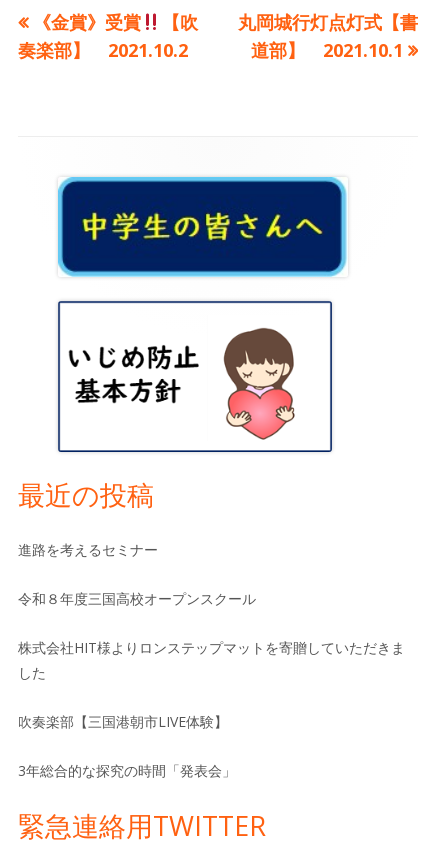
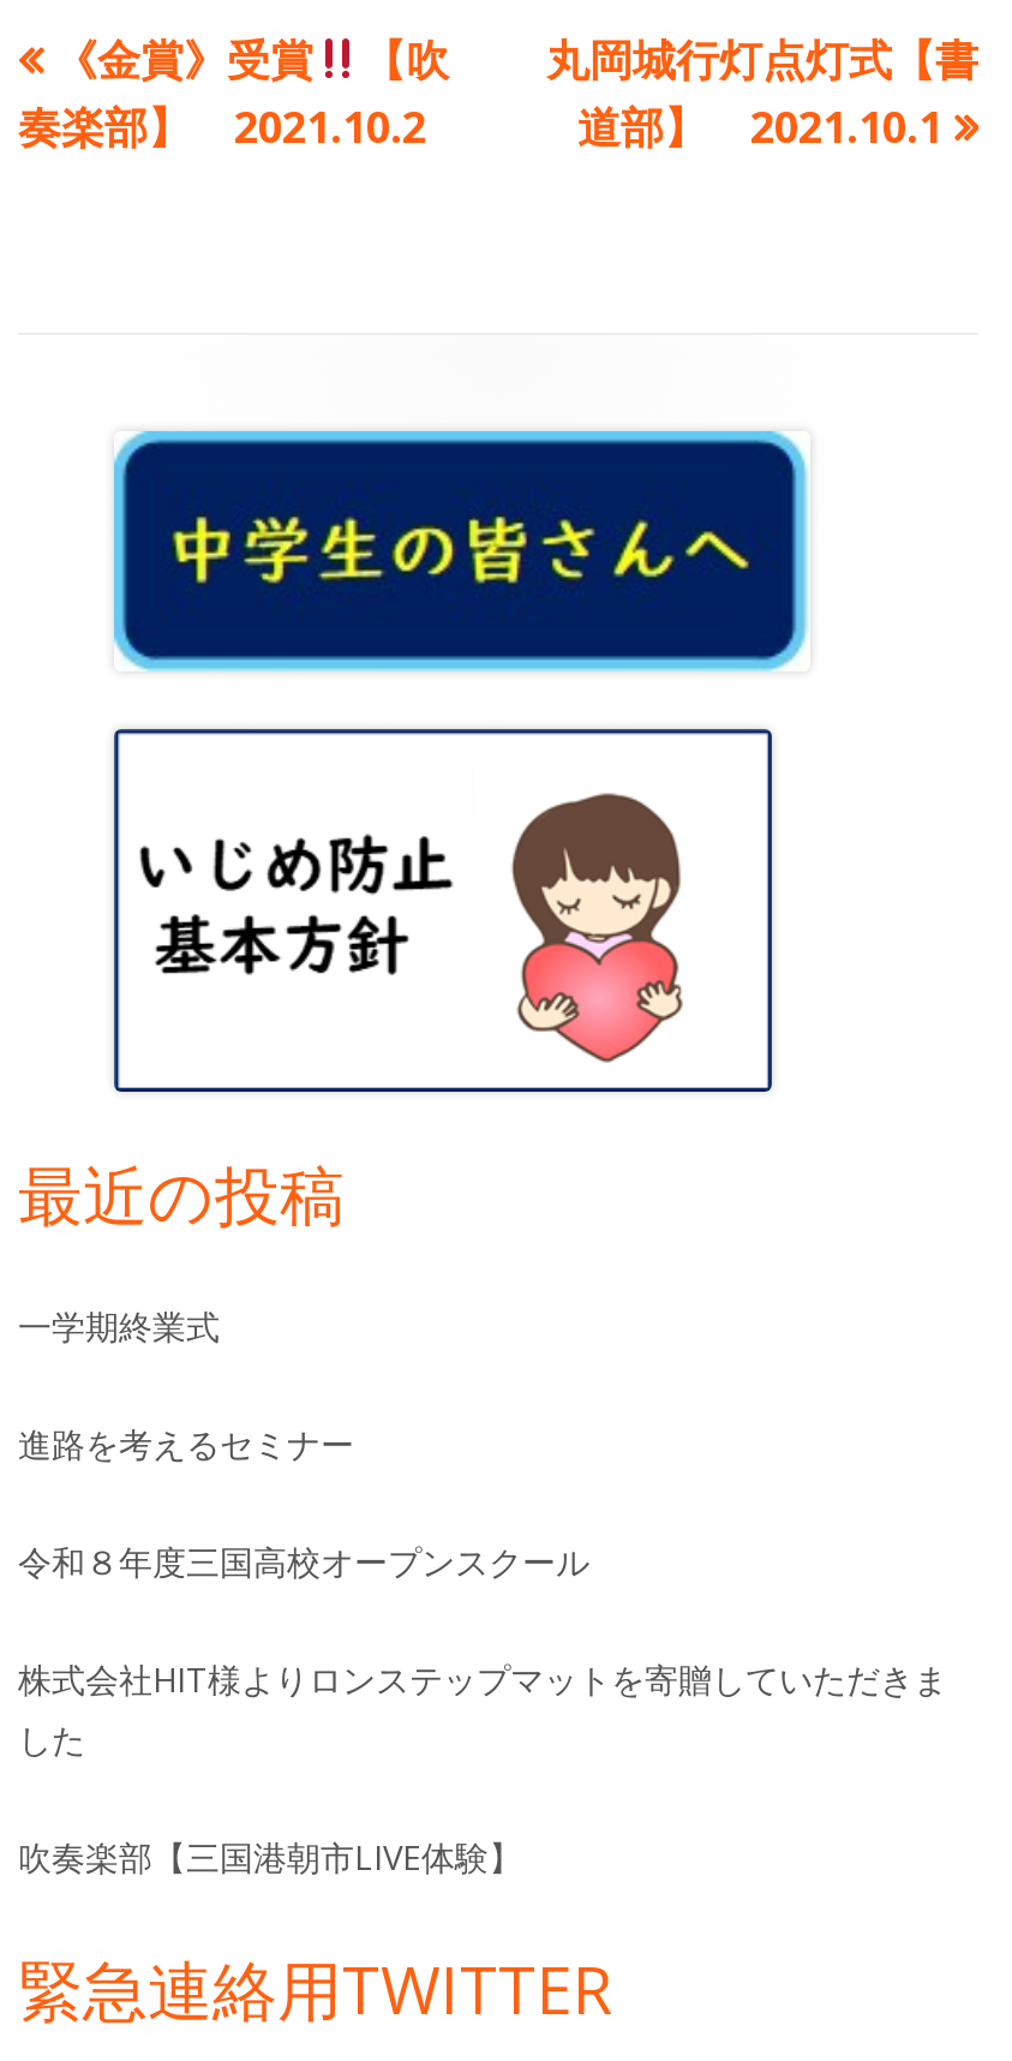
+ 一学期終業式

moved down: 進路を考えるセミナー | 令和８年度三国高校オープンスクール | 株式会社HIT様よりロンステップマットを寄贈していただきま | した | 吹奏楽部【三国港朝市LIVE体験】

- 3年総合的な探究の時間「発表会」
